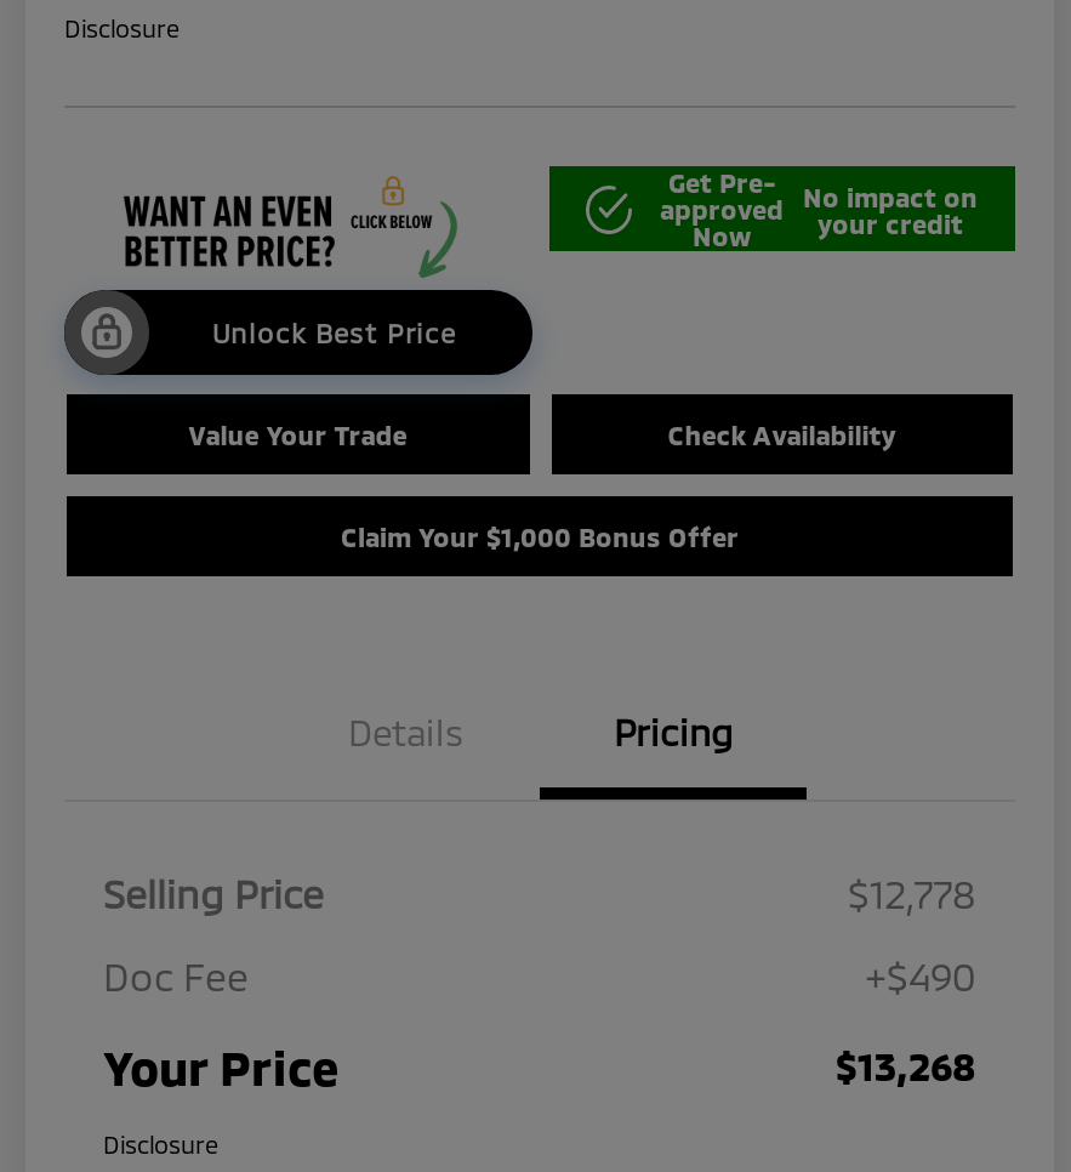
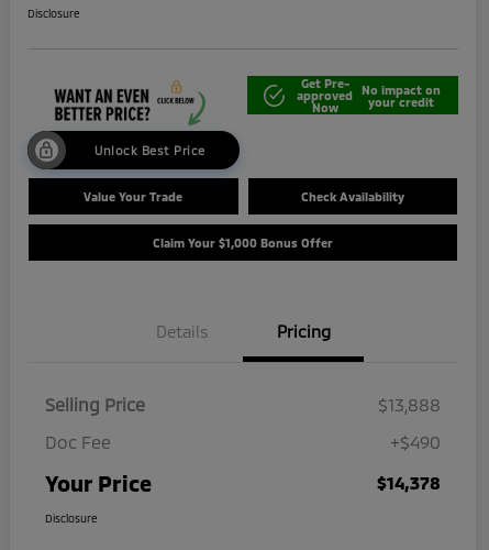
- $12,778
+ $13,888

- $13,268
+ $14,378
